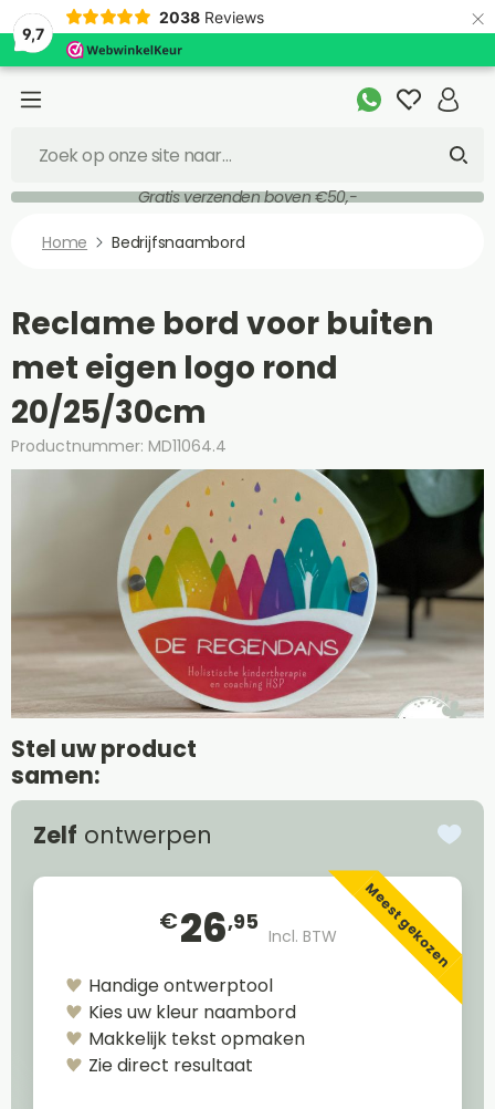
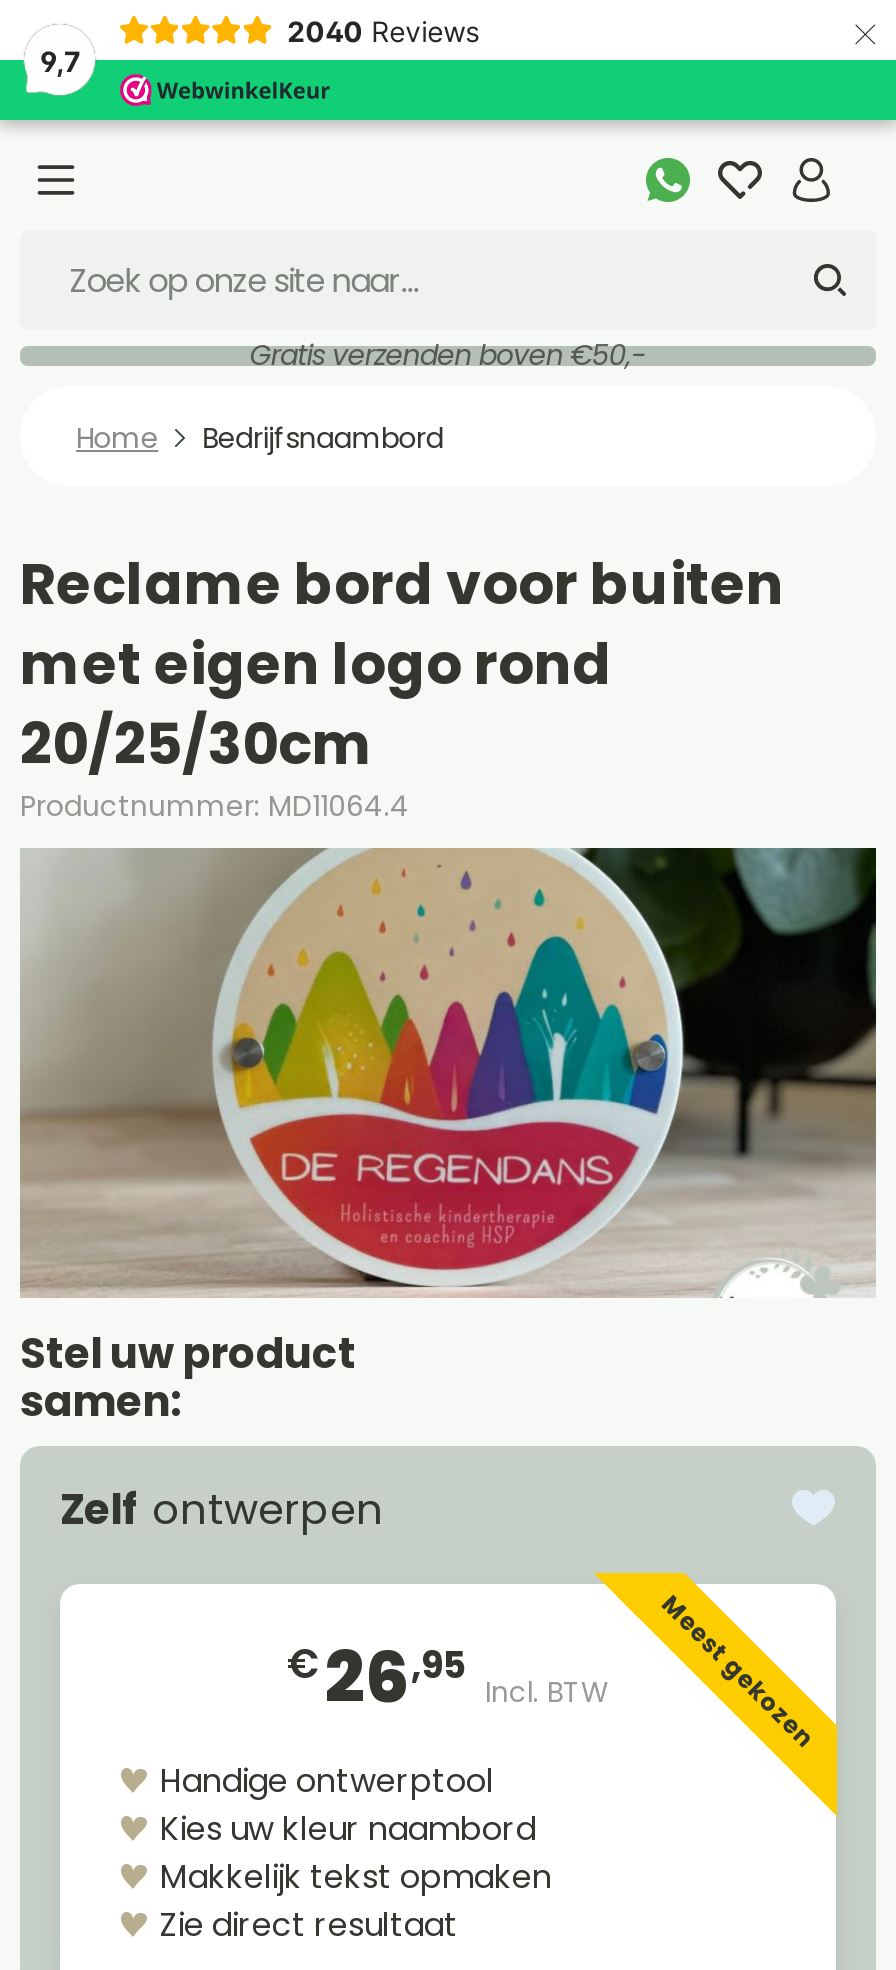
- 2038 Reviews
+ 2040 Reviews
